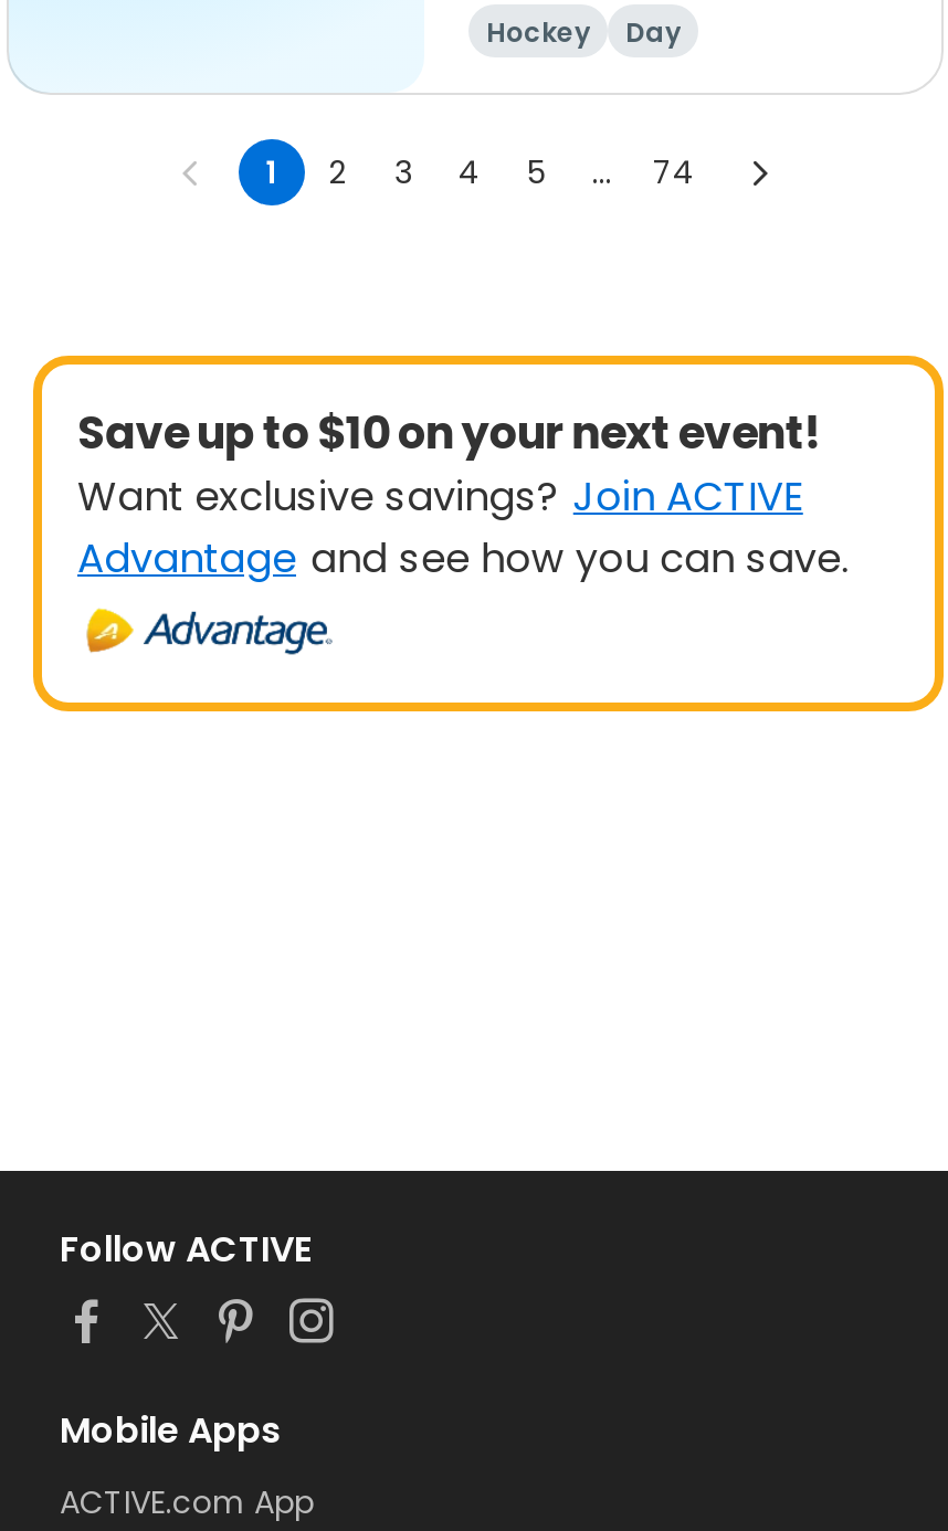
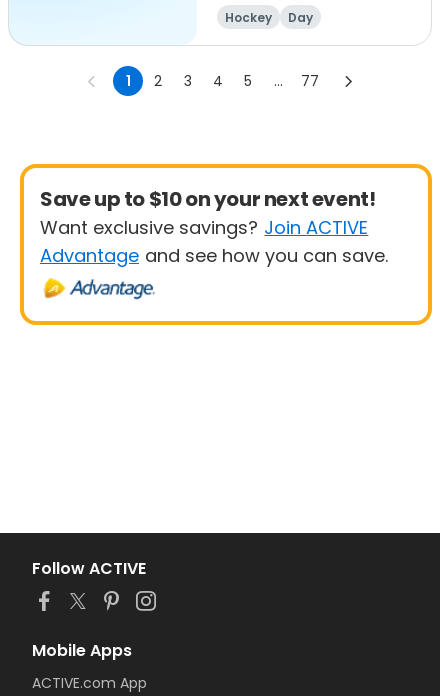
- 74
+ 77
